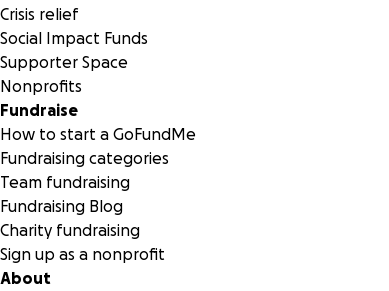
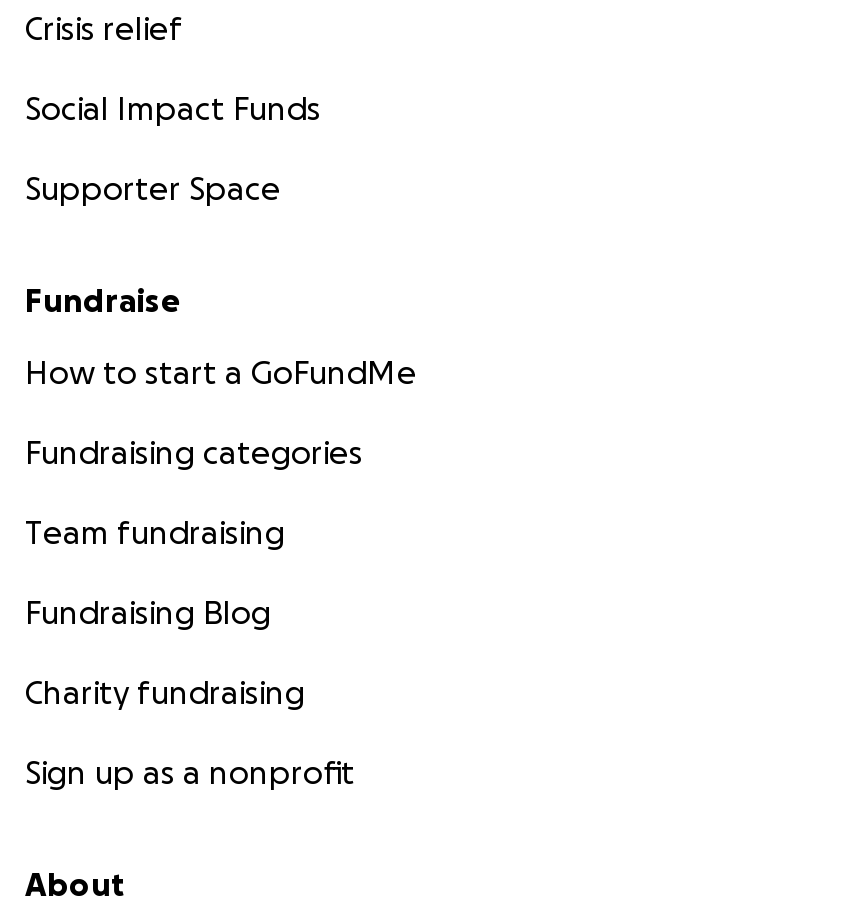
- Nonprofits
